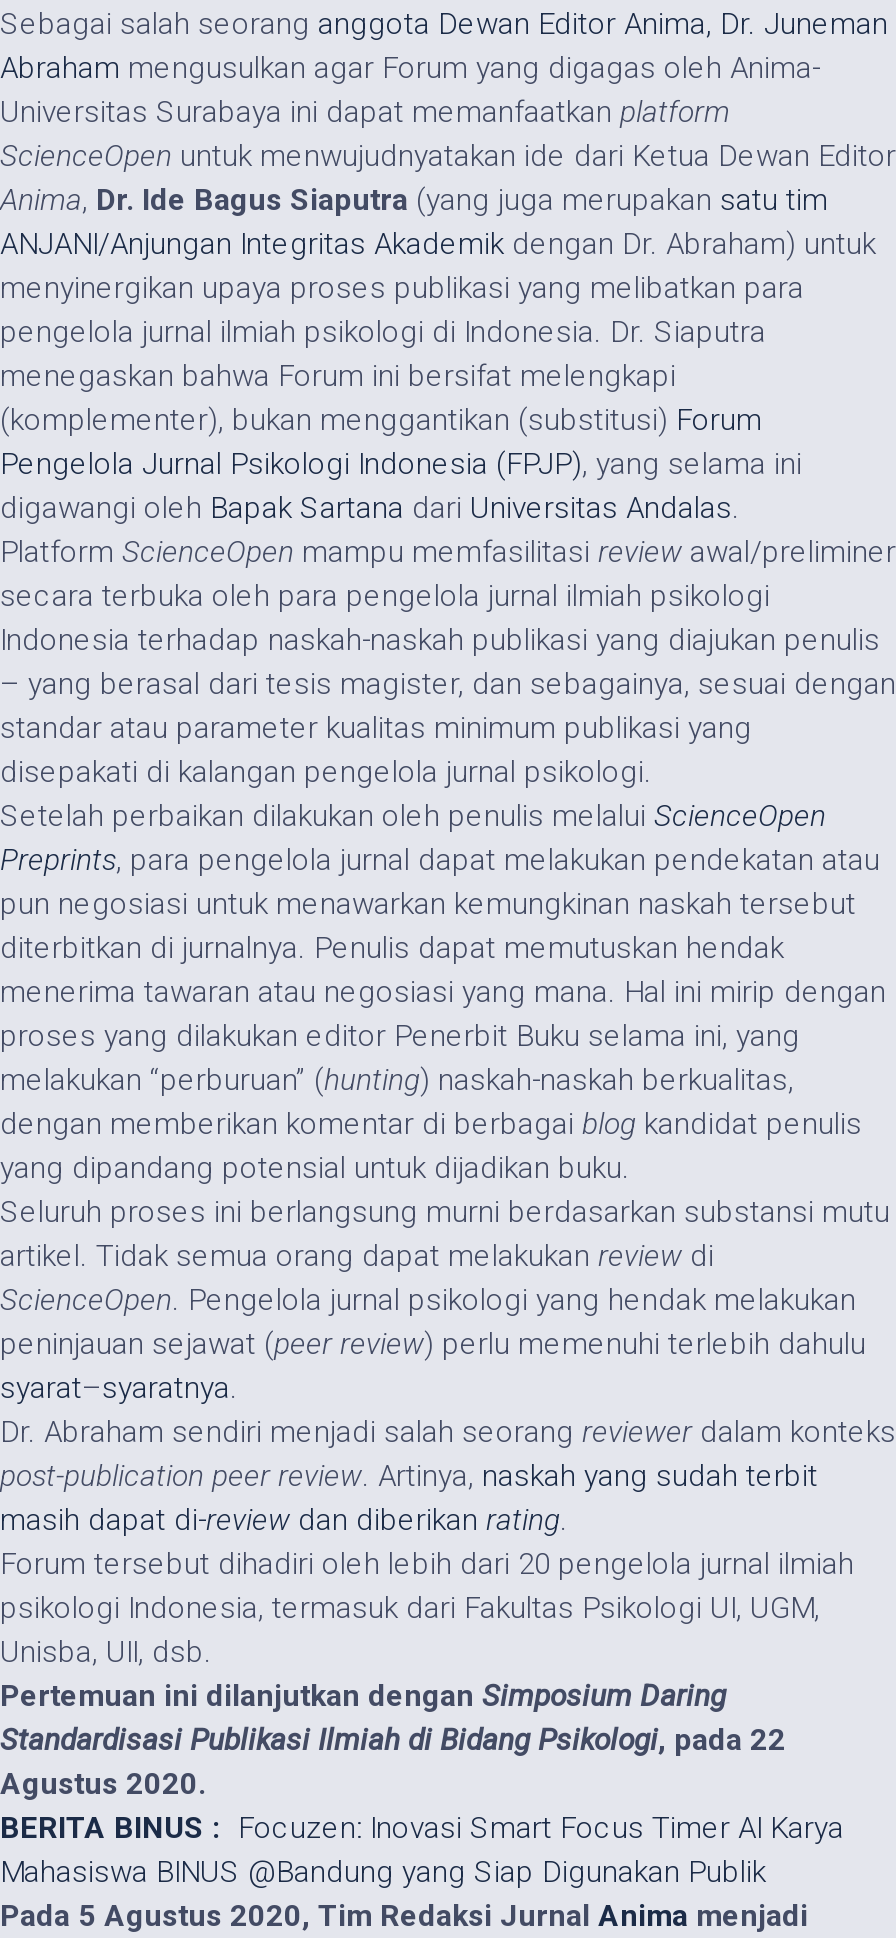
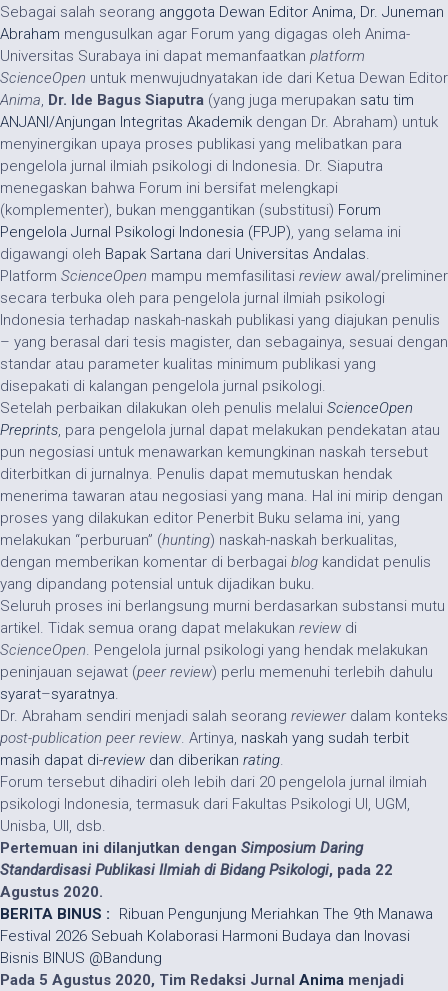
- BERITA BINUS : Focuzen: Inovasi Smart Focus Timer AI Karya
- Mahasiswa BINUS @Bandung yang Siap Digunakan Publik
+ BERITA BINUS : Ribuan Pengunjung Meriahkan The 9th Manawa
+ Festival 2026 Sebuah Kolaborasi Harmoni Budaya dan Inovasi
+ Bisnis BINUS @Bandung
